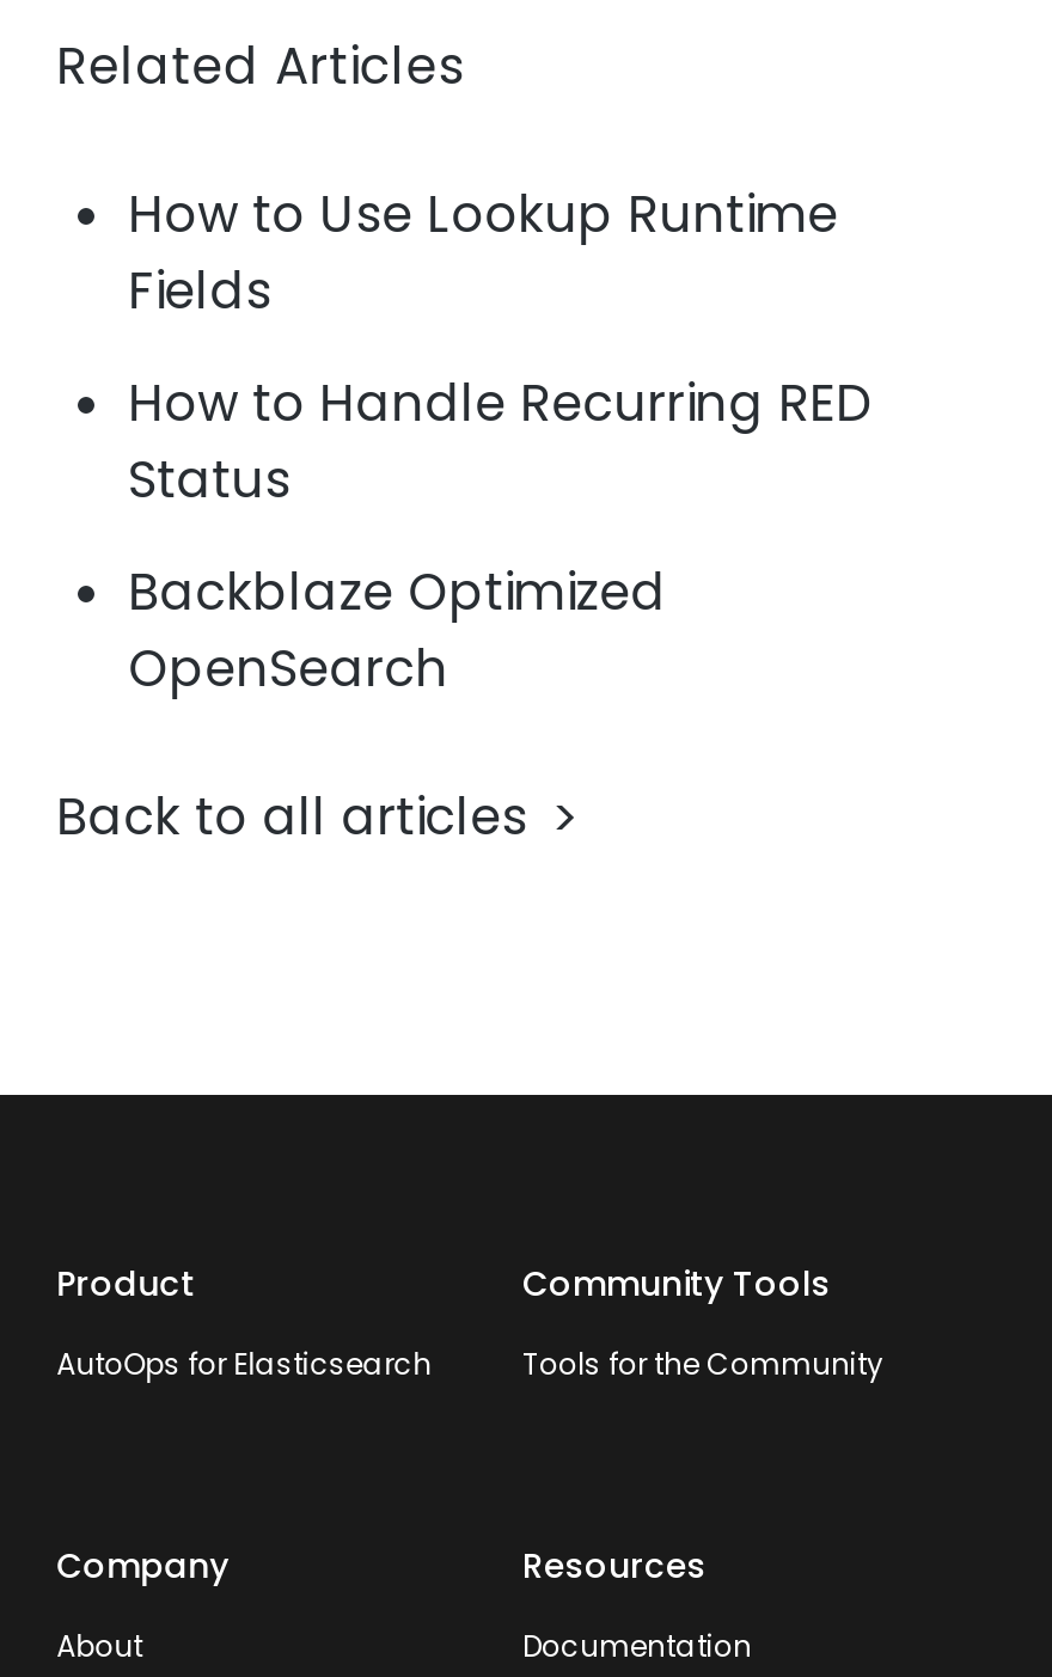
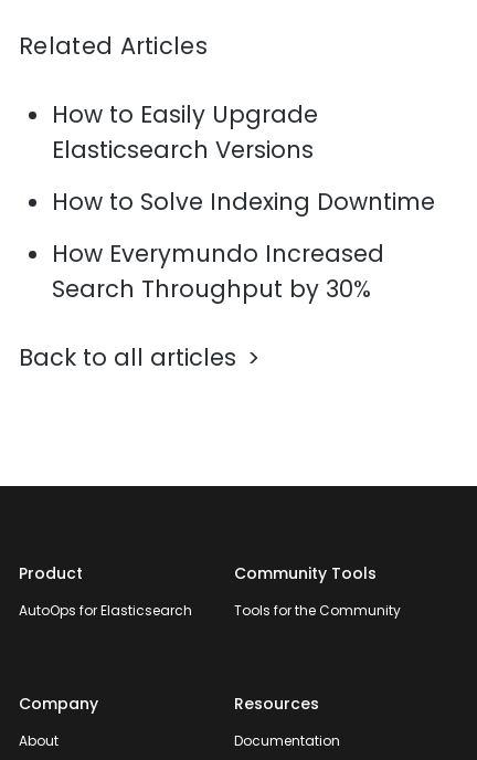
- How to Use Lookup Runtime
- Fields
+ How to Easily Upgrade
+ Elasticsearch Versions

- How to Handle Recurring RED
- Status
+ How to Solve Indexing Downtime

- Backblaze Optimized
- OpenSearch
+ How Everymundo Increased
+ Search Throughput by 30%
